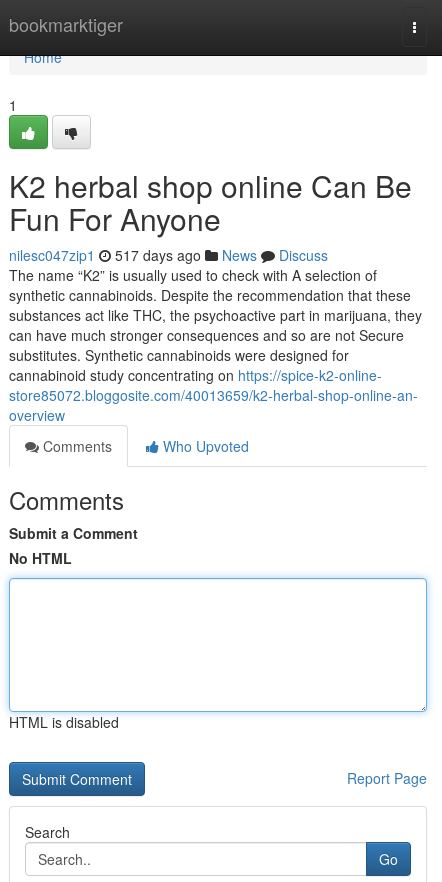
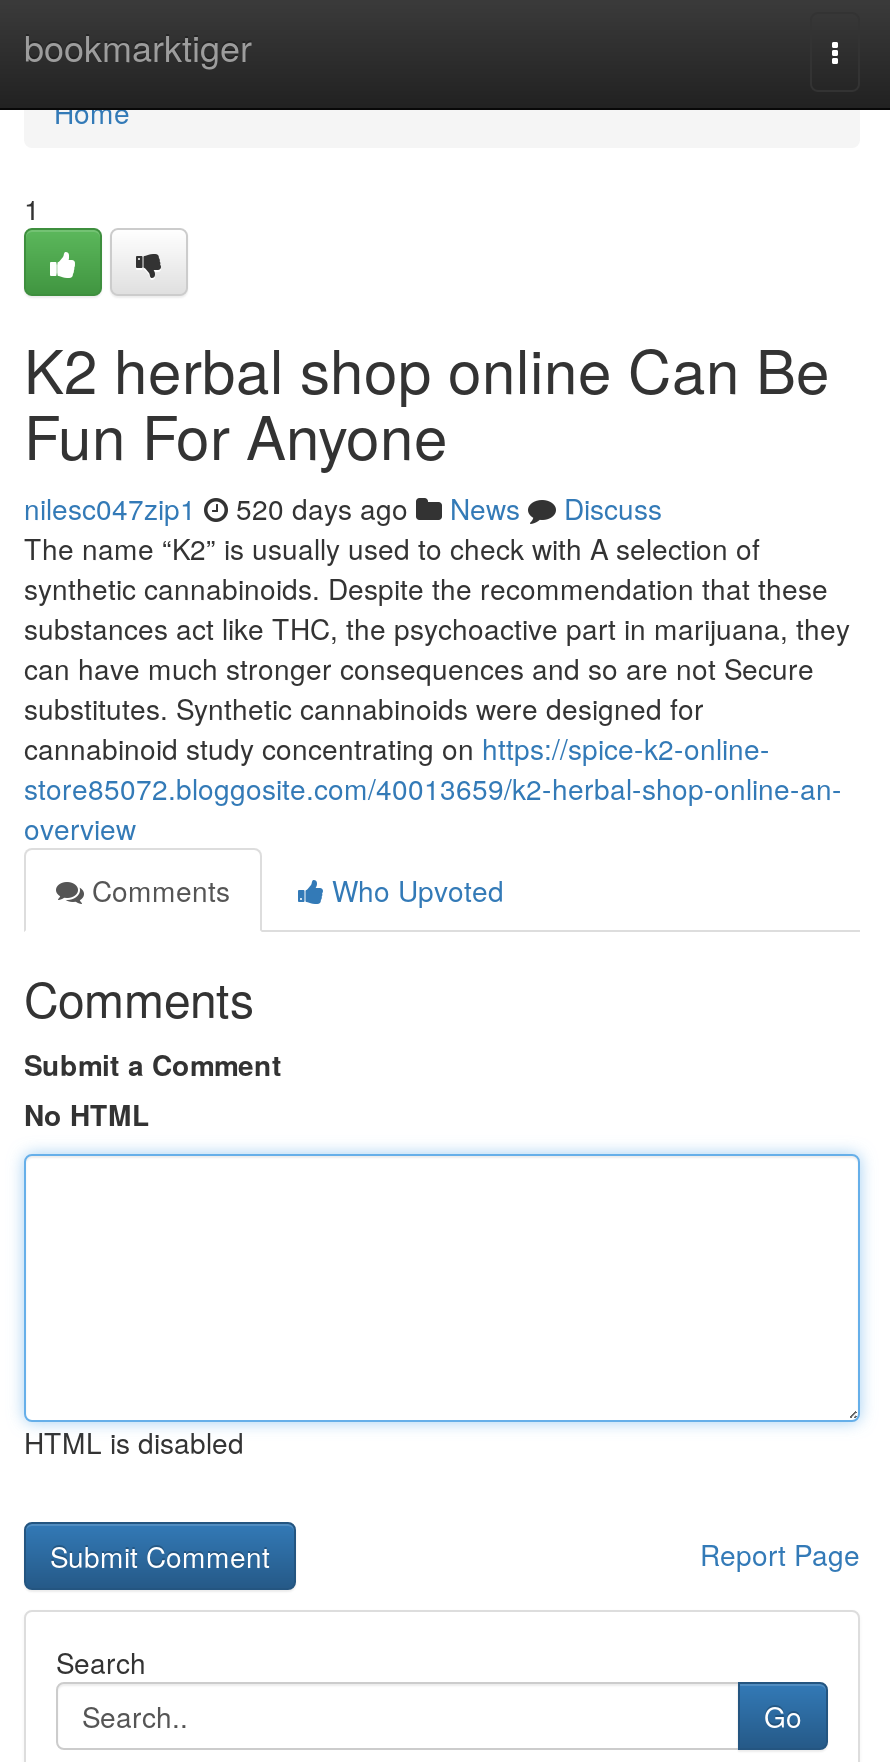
- nilesc047zip1 517 days ago News Discuss
+ nilesc047zip1 520 days ago News Discuss
